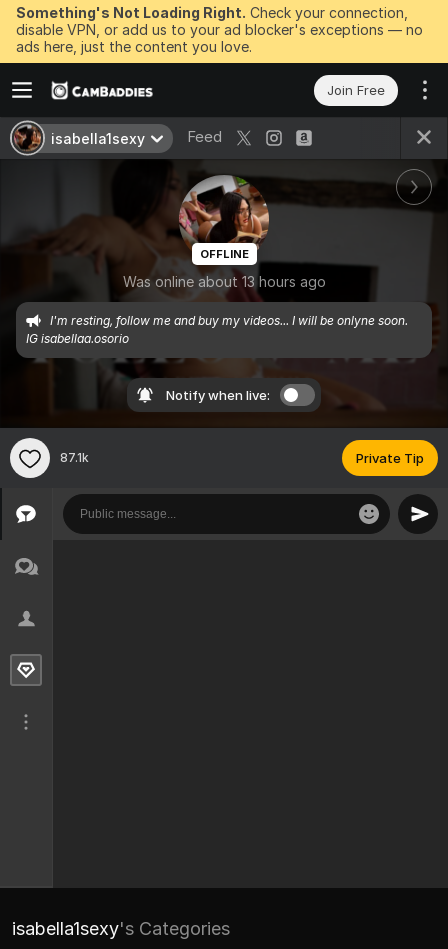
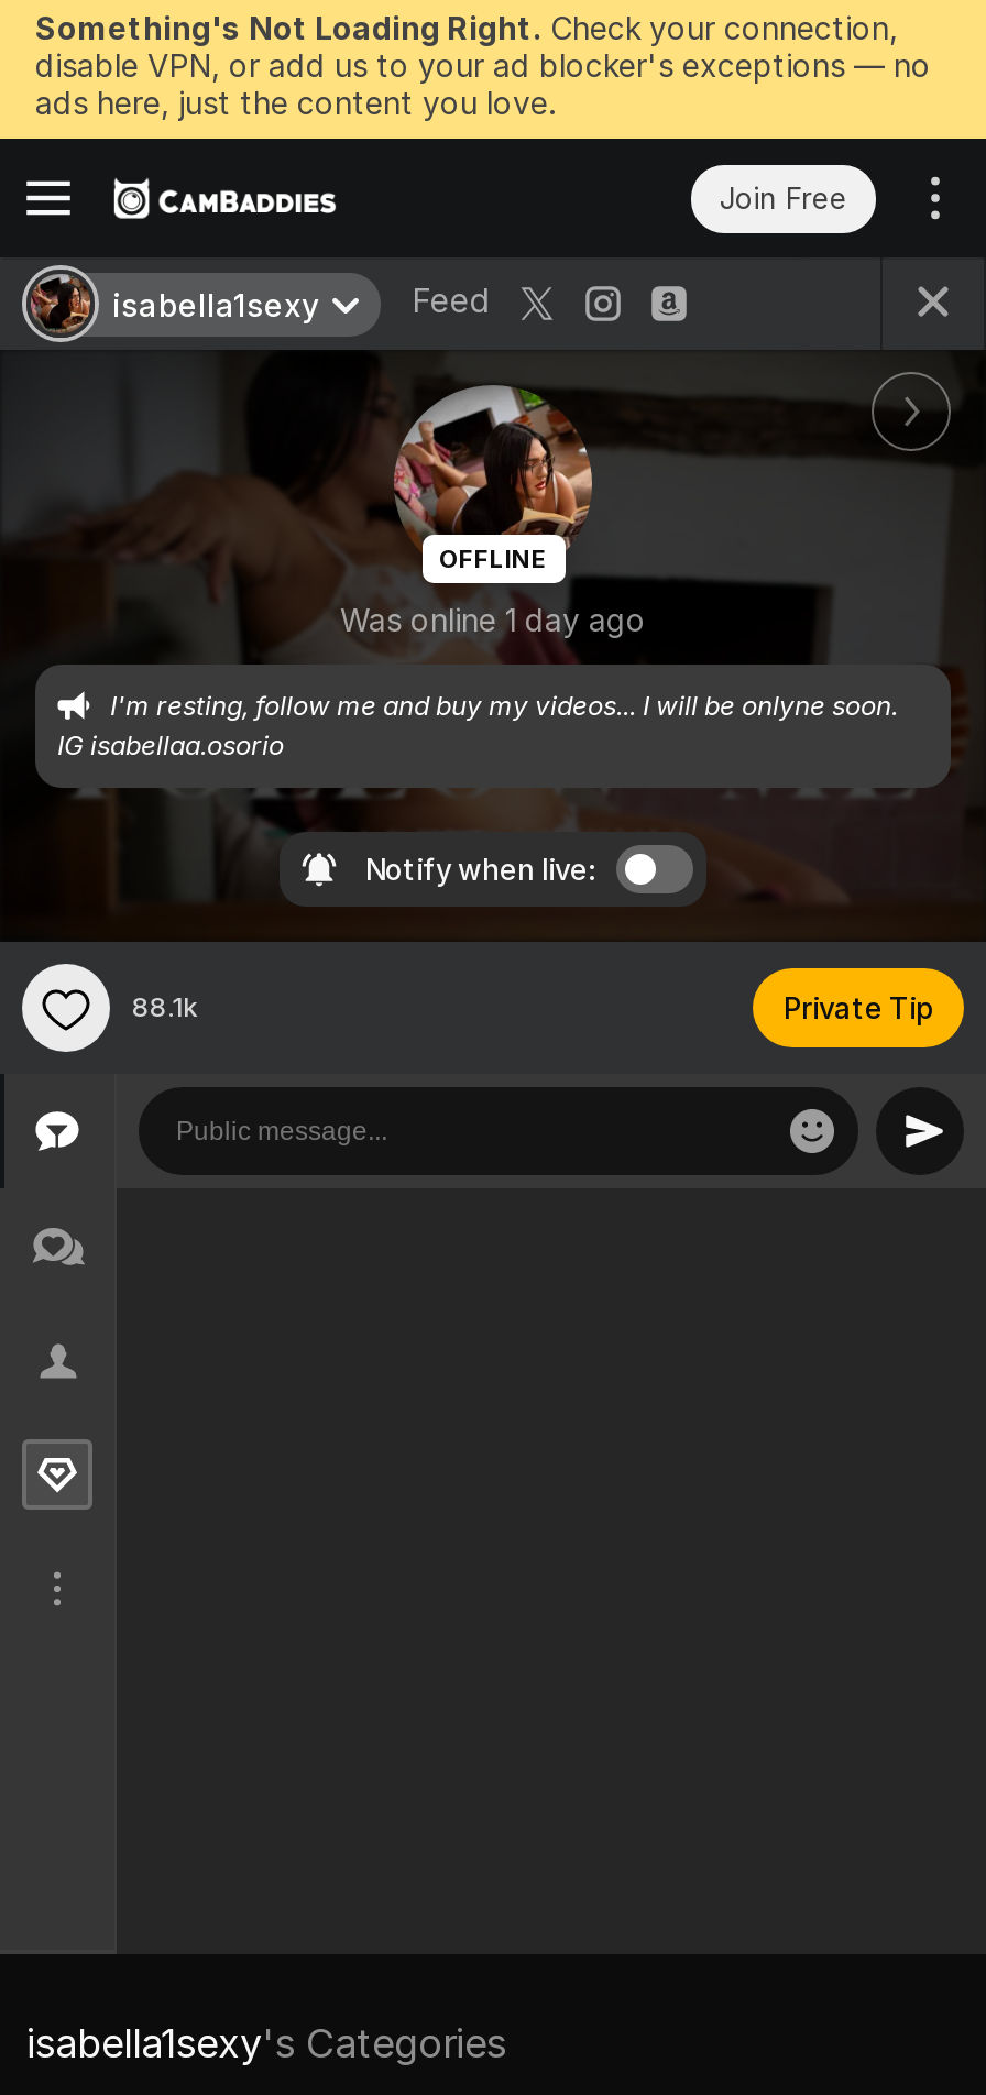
- Was online about 13 hours ago
+ Was online 1 day ago

- 87.1k
+ 88.1k
